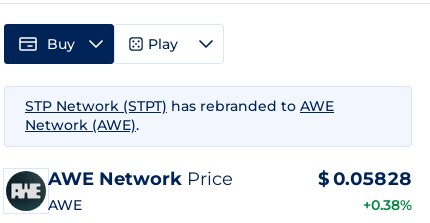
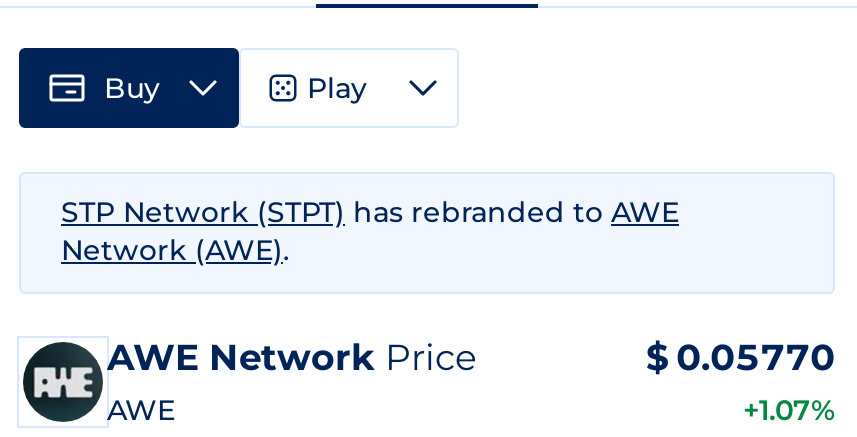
- $0.05828
+ $0.05770

- +0.38%
+ +1.07%
